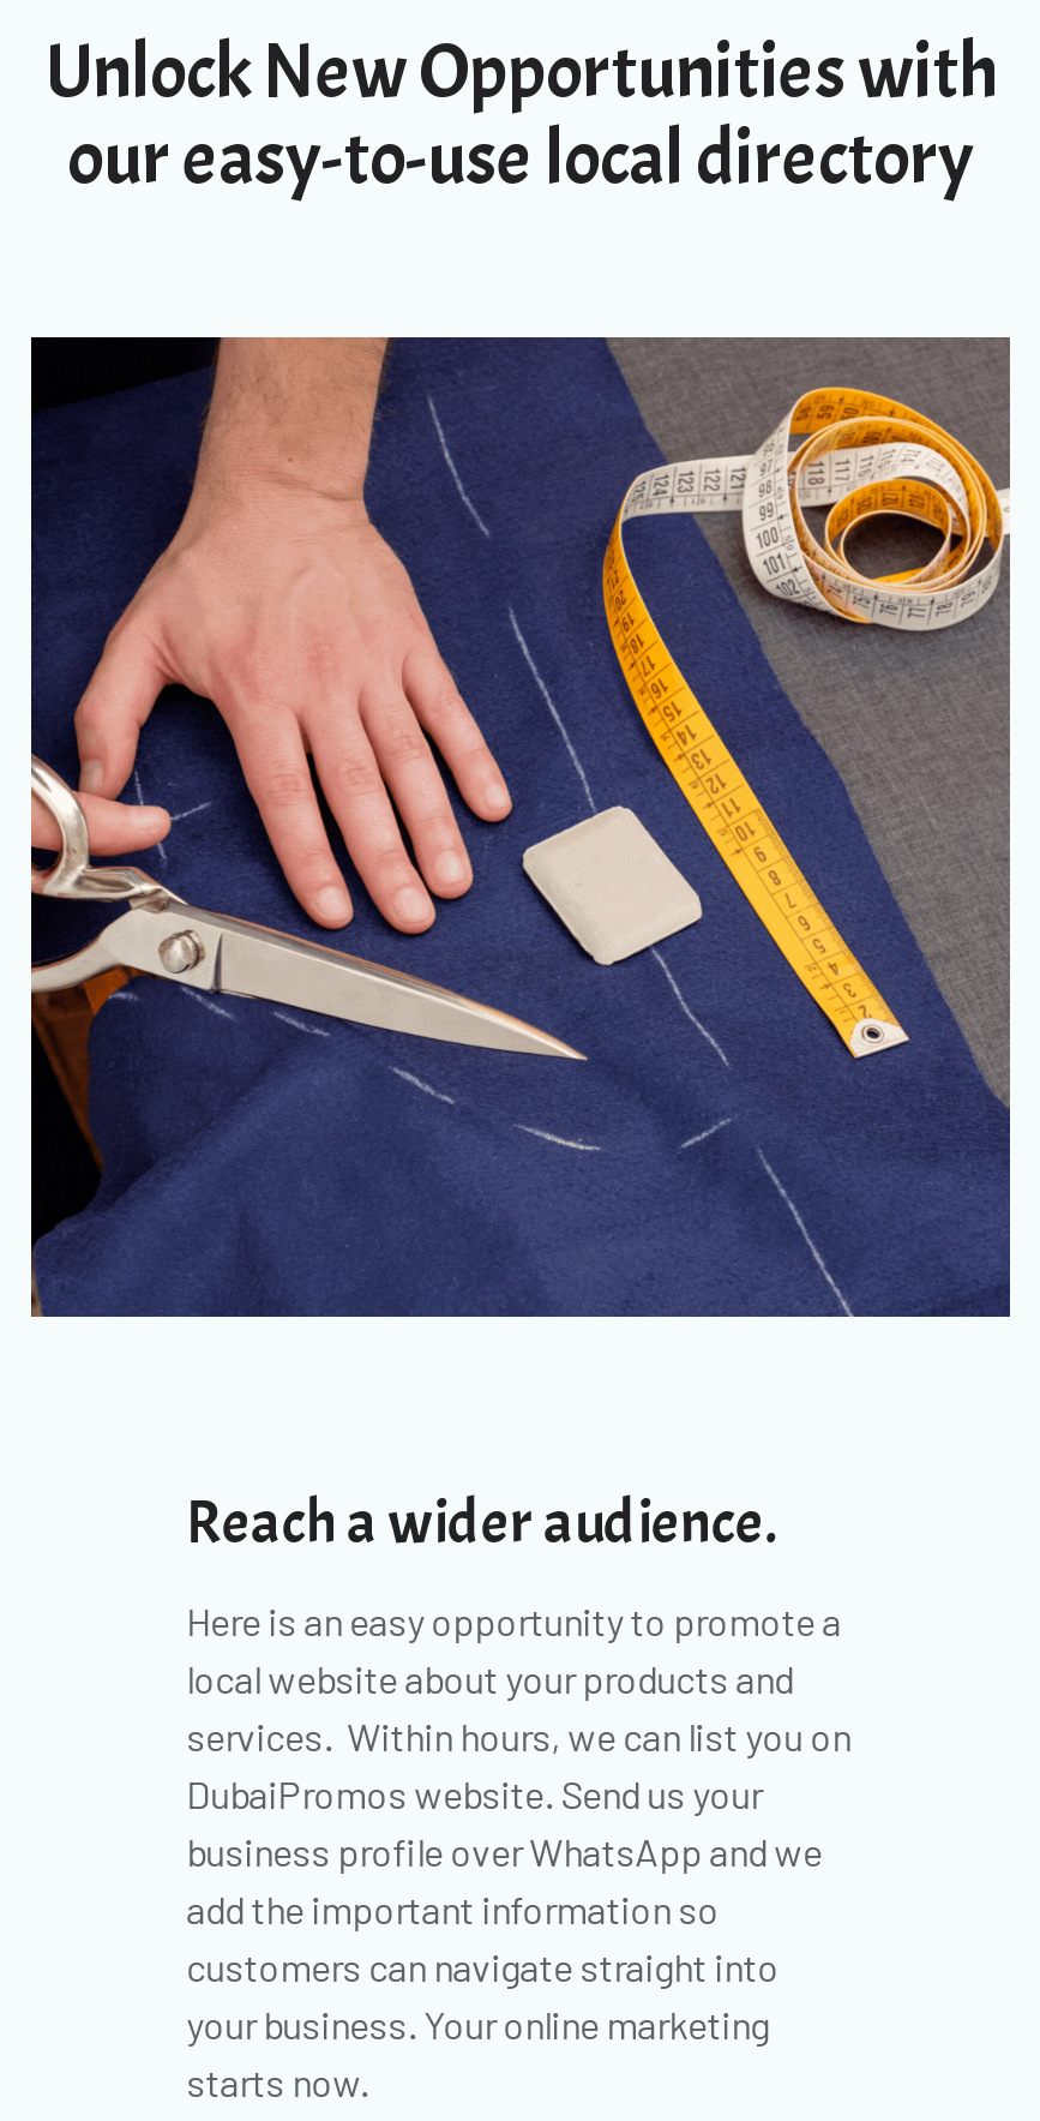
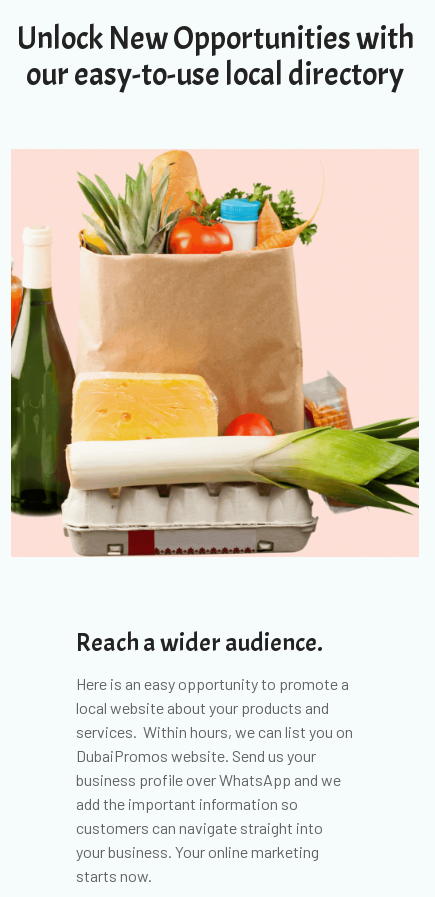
- [image]
+ [image]
